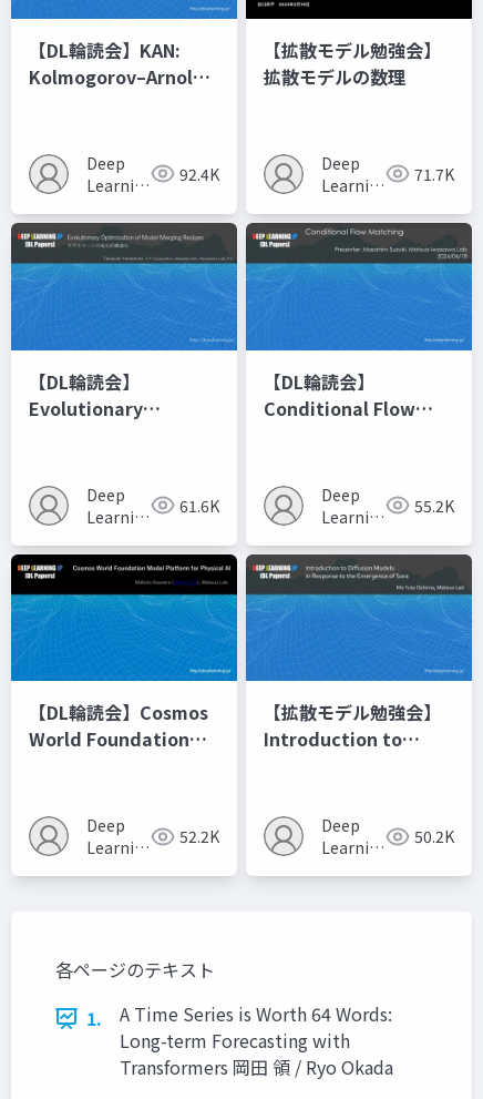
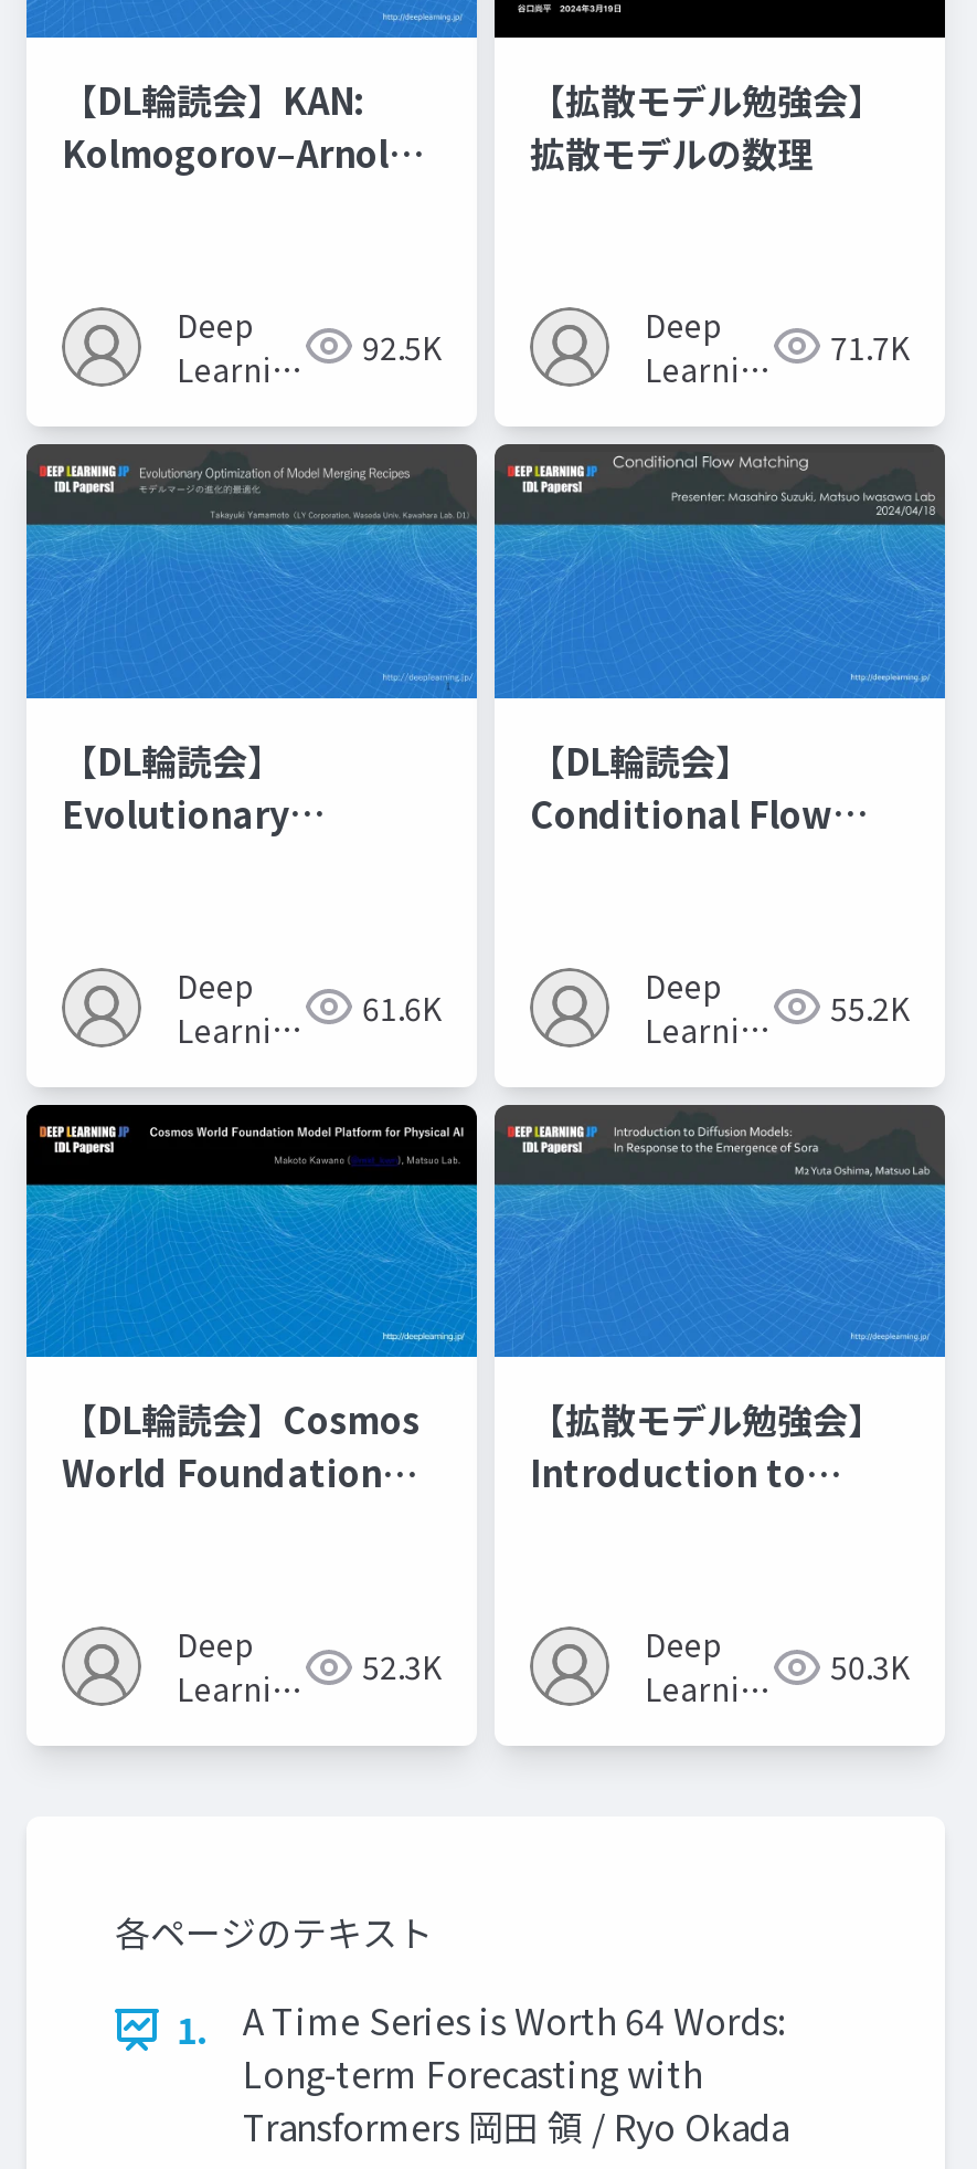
- 92.4K
+ 92.5K

- 52.2K
+ 52.3K

- 50.2K
+ 50.3K
